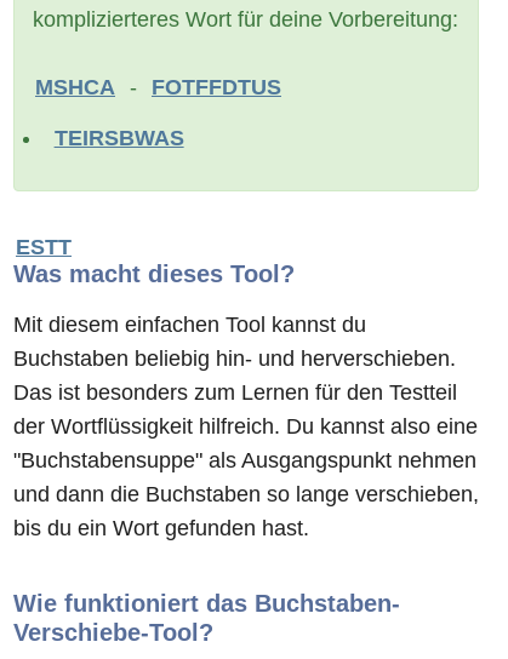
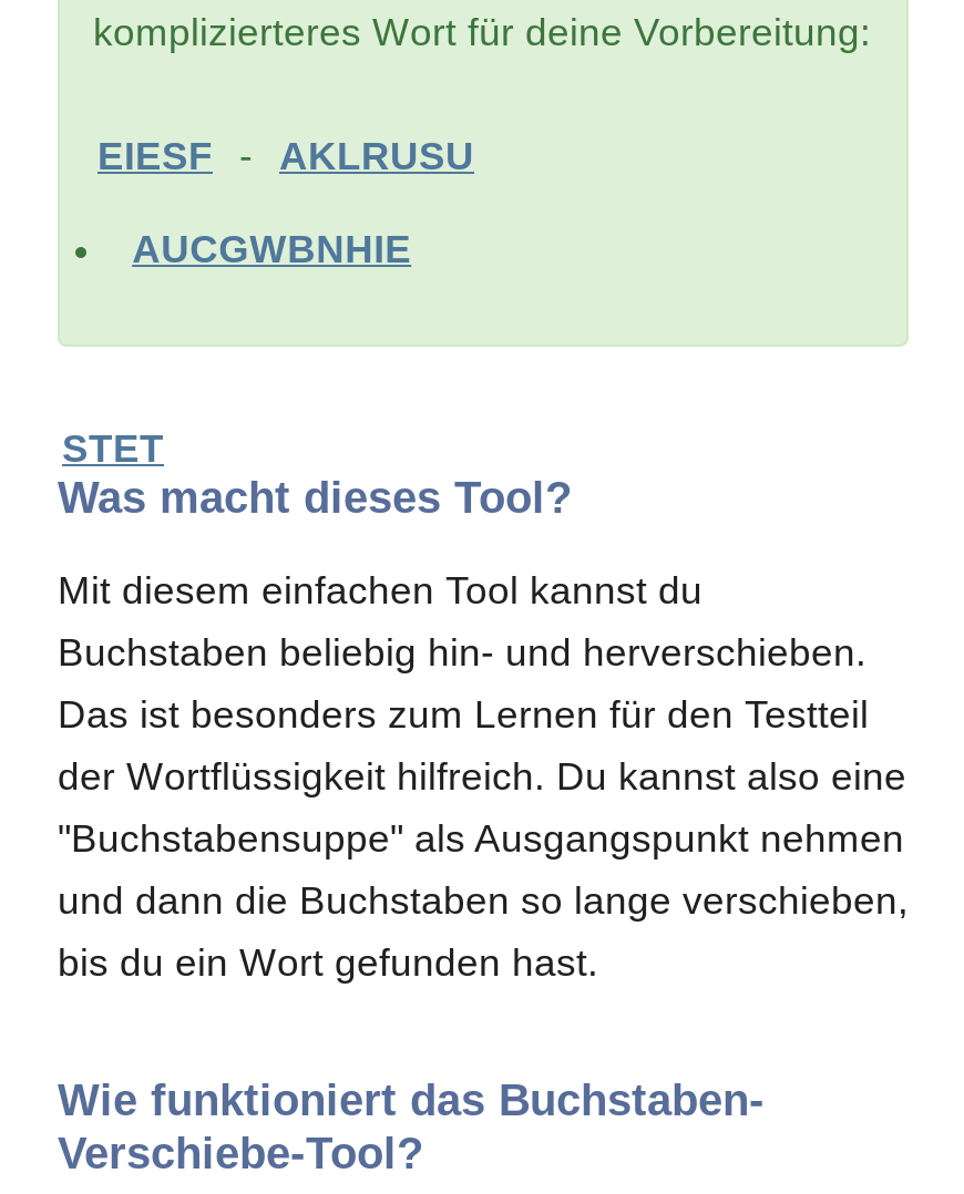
- MSHCA - FOTFFDTUS
+ EIESF - AKLRUSU

- TEIRSBWAS
+ AUCGWBNHIE

- ESTT
+ STET
